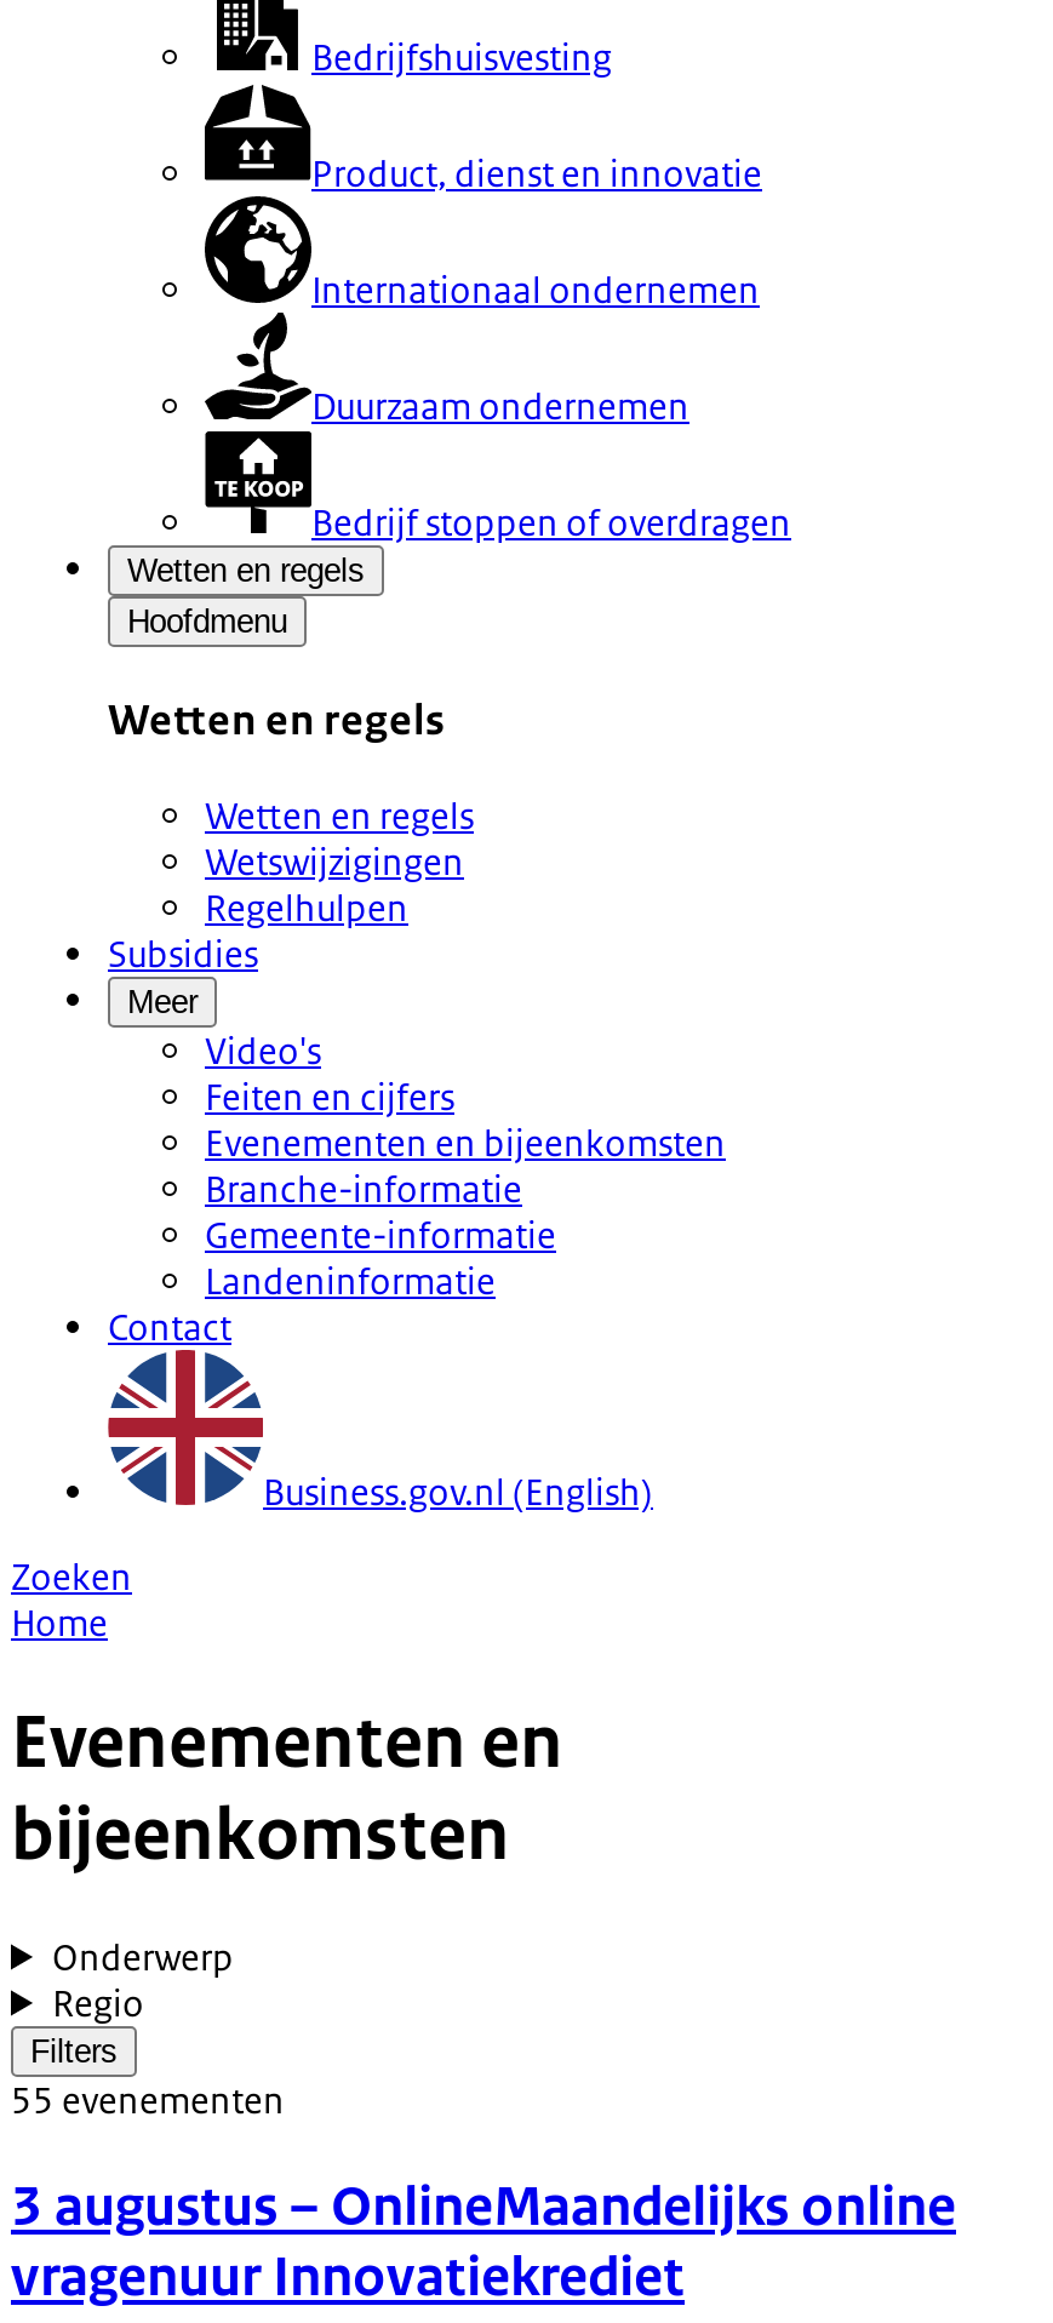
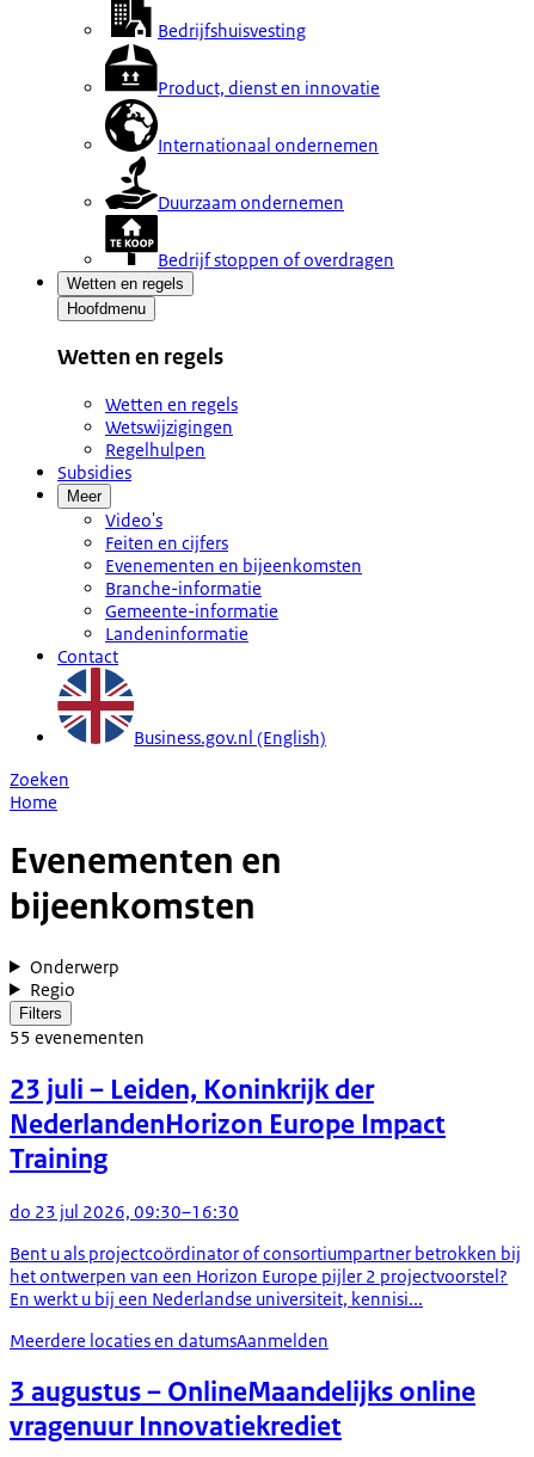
+ 23 juli – Leiden, Koninkrijk der
+ NederlandenHorizon Europe Impact
+ Training
+ do 23 jul 2026, 09:30–16:30
+ Bent u als projectcoördinator of consortiumpartner betrokken bij
+ het ontwerpen van een Horizon Europe pijler 2 projectvoorstel?
+ En werkt u bij een Nederlandse universiteit, kennisi...
+ Meerdere locaties en datumsAanmelden
